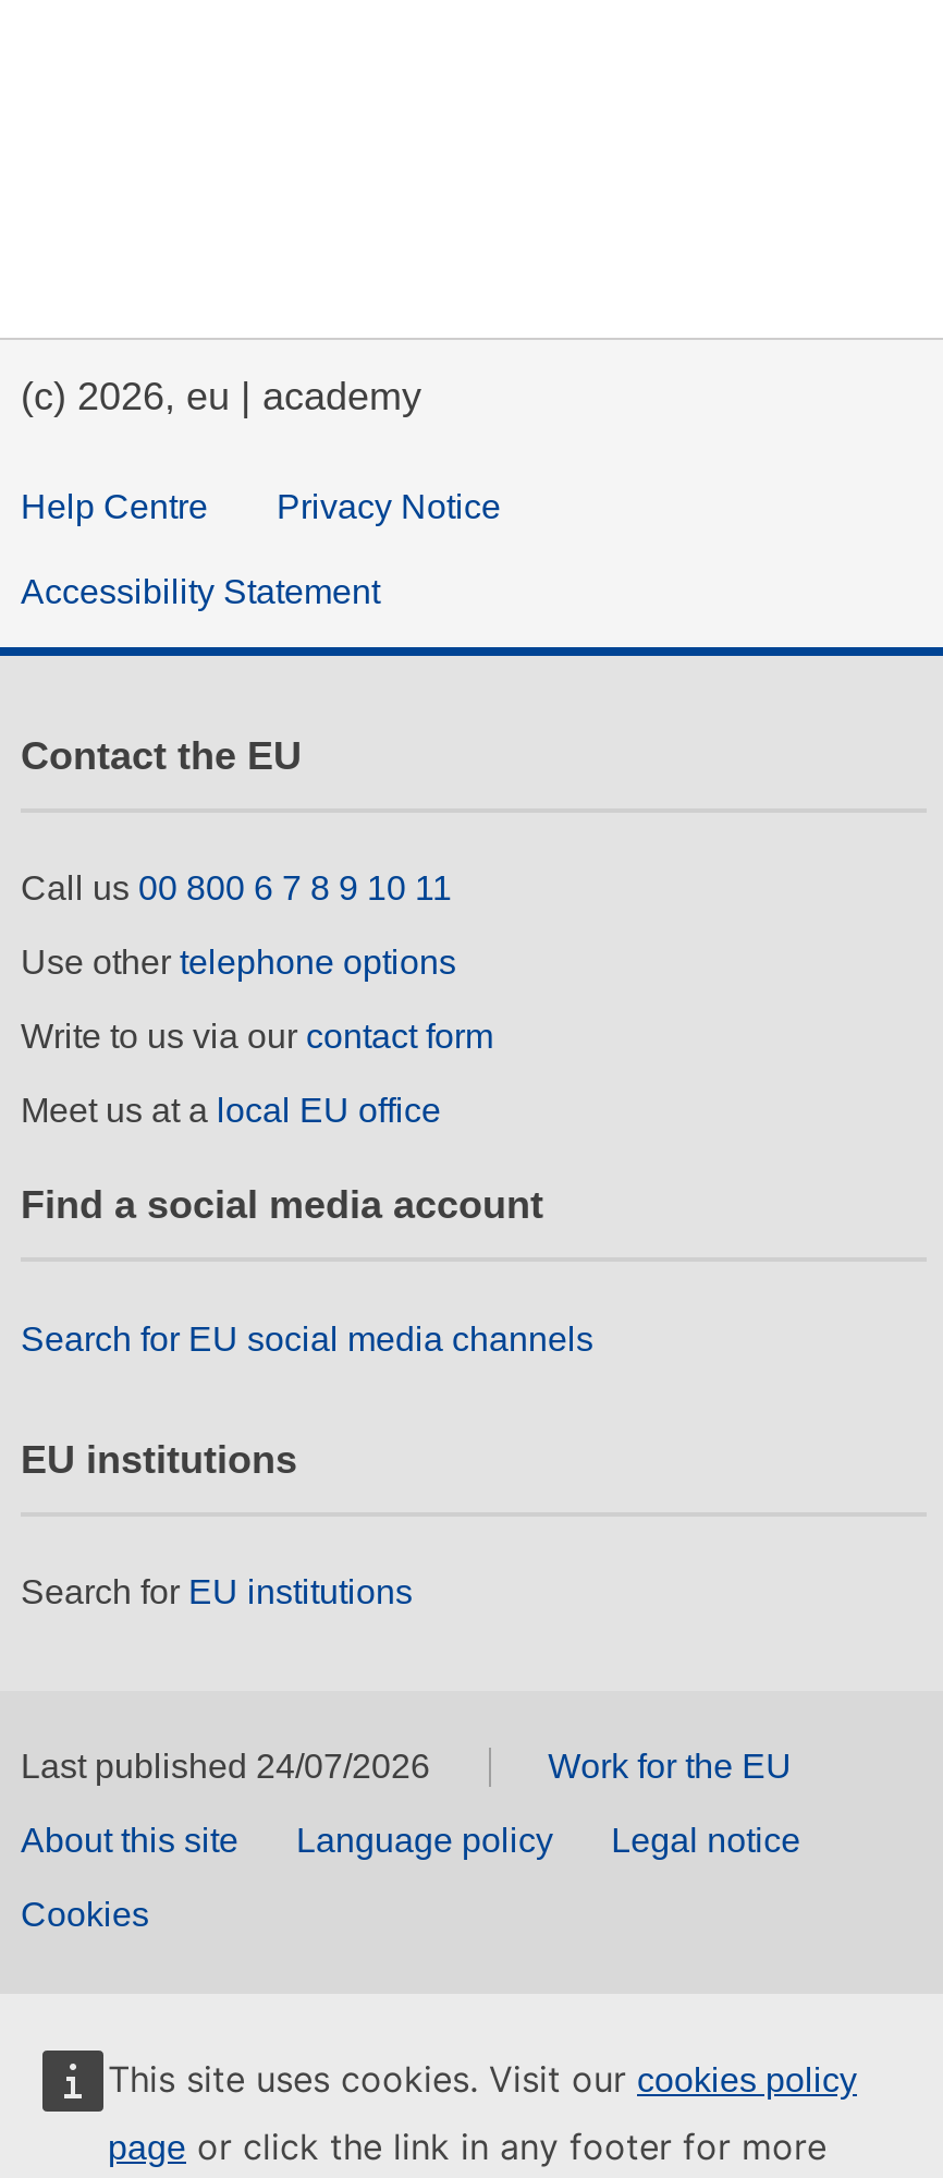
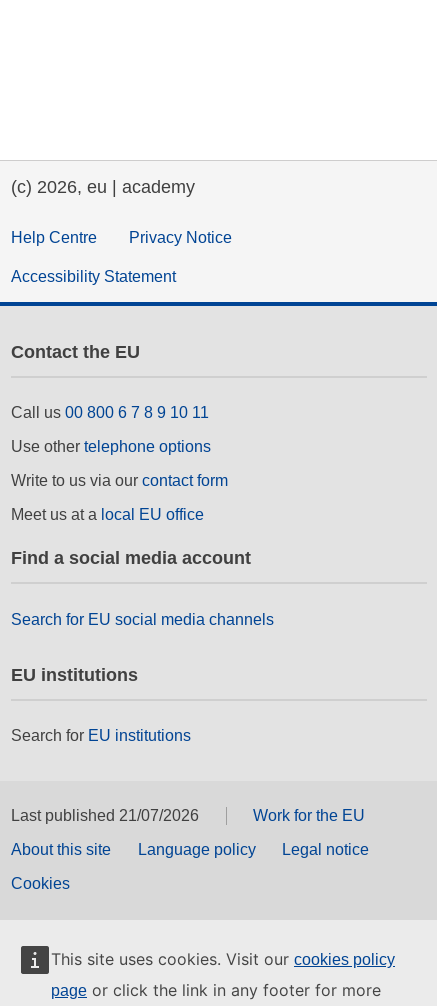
- Last published 24/07/2026
+ Last published 21/07/2026
